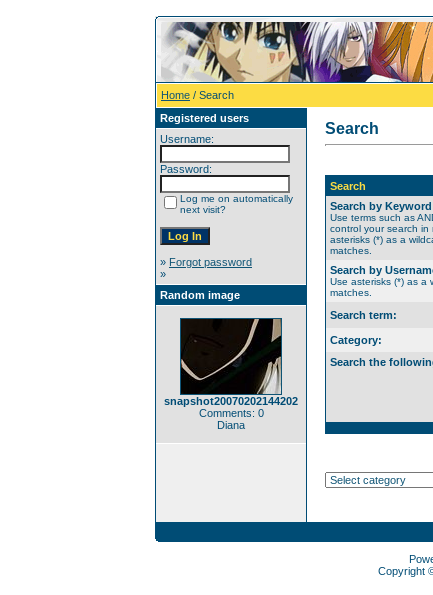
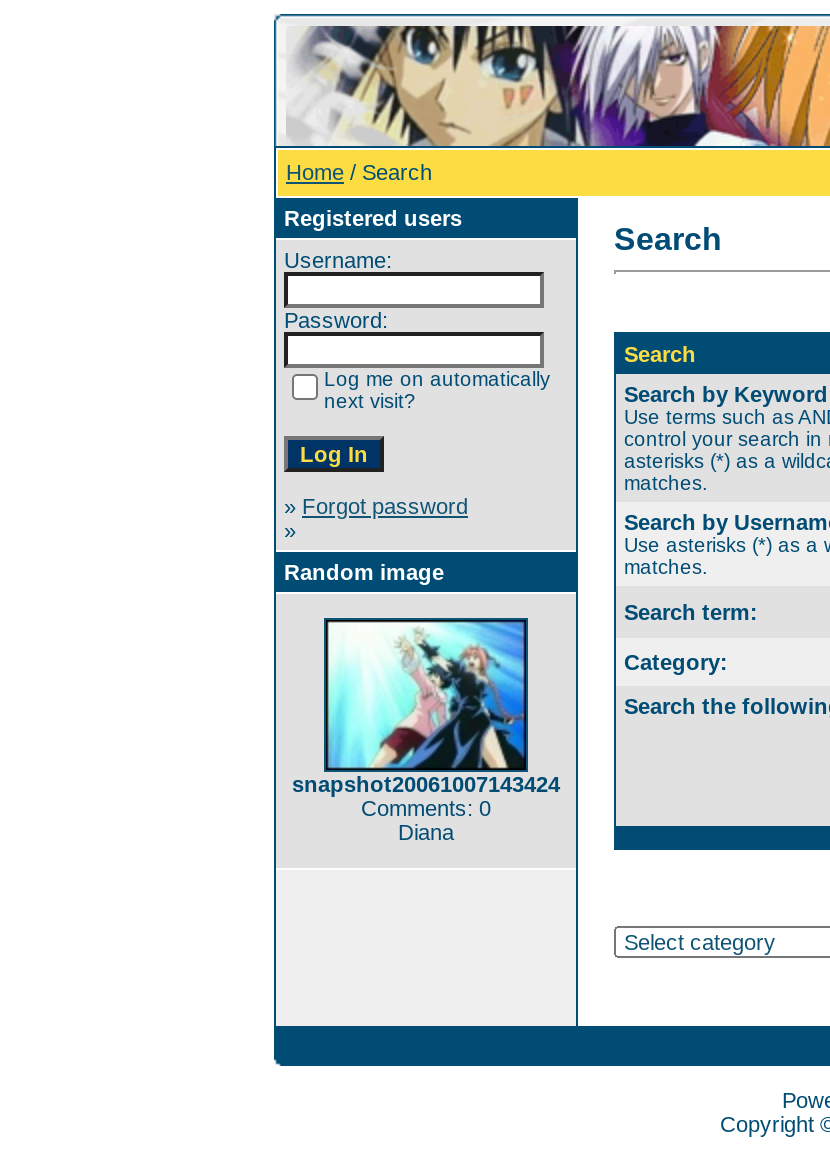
- [image]
- snapshot20070202144202
+ [image]
+ snapshot20061007143424
